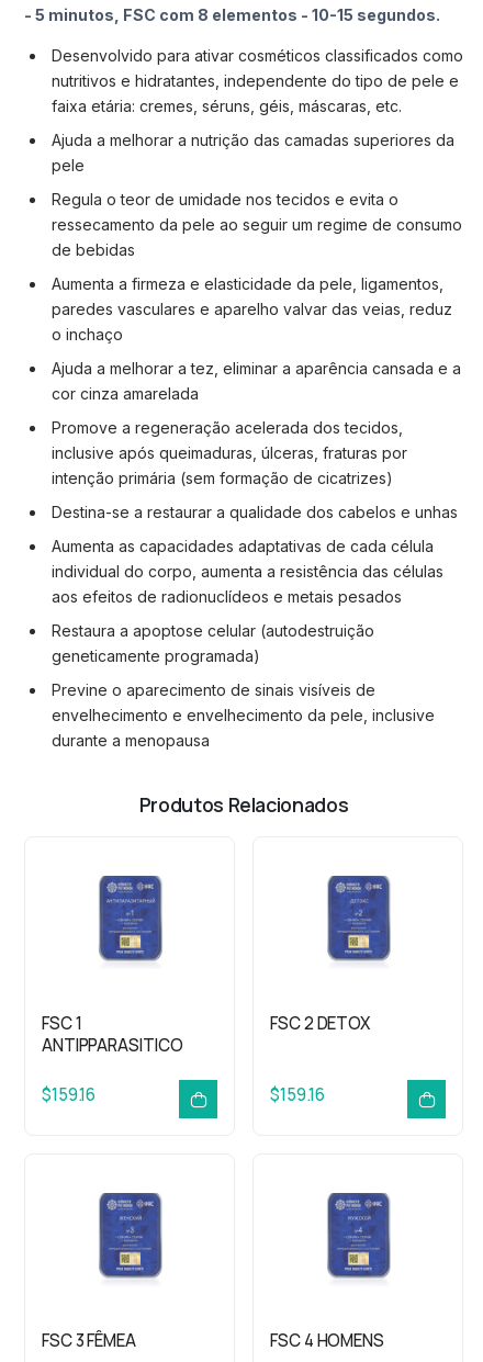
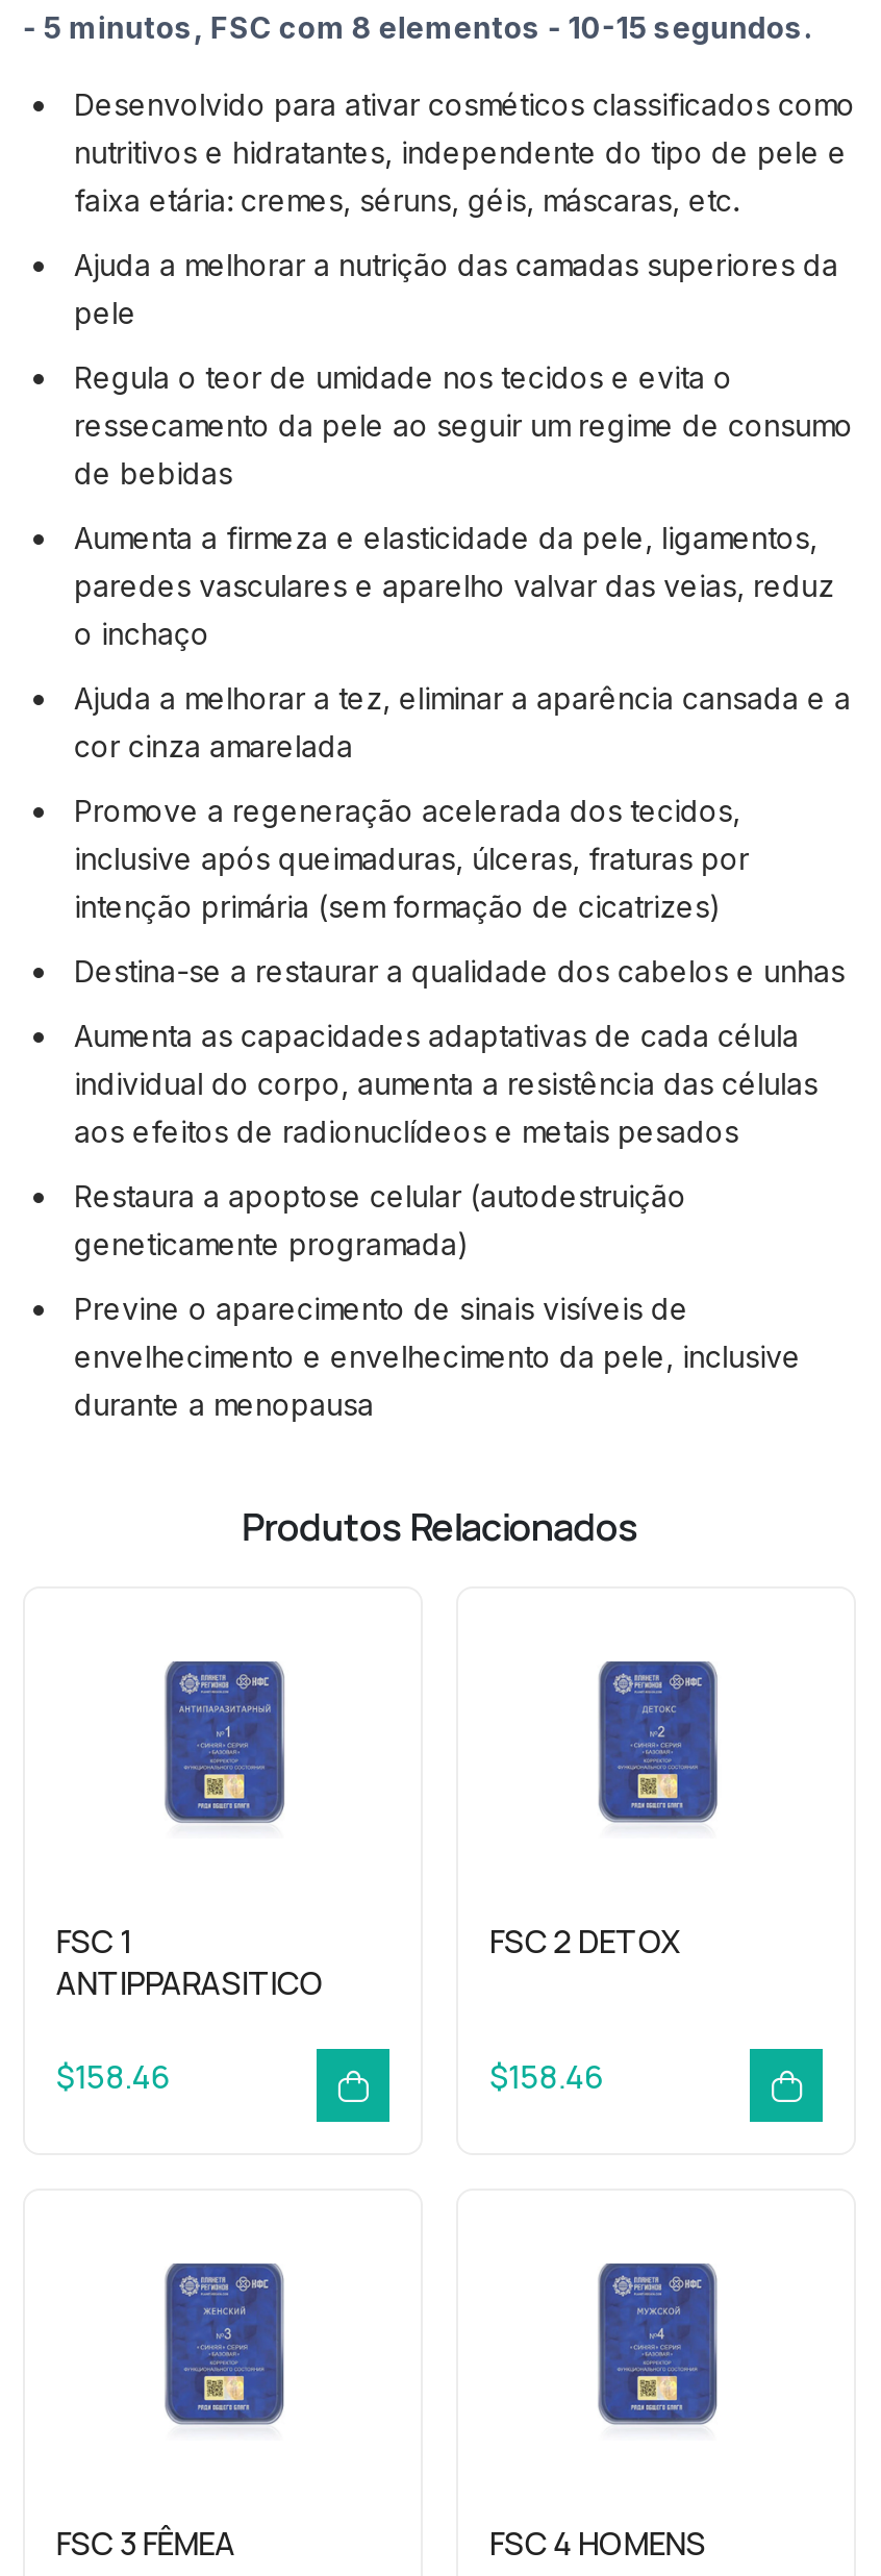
- $159.16
+ $158.46

- $159.16
+ $158.46
